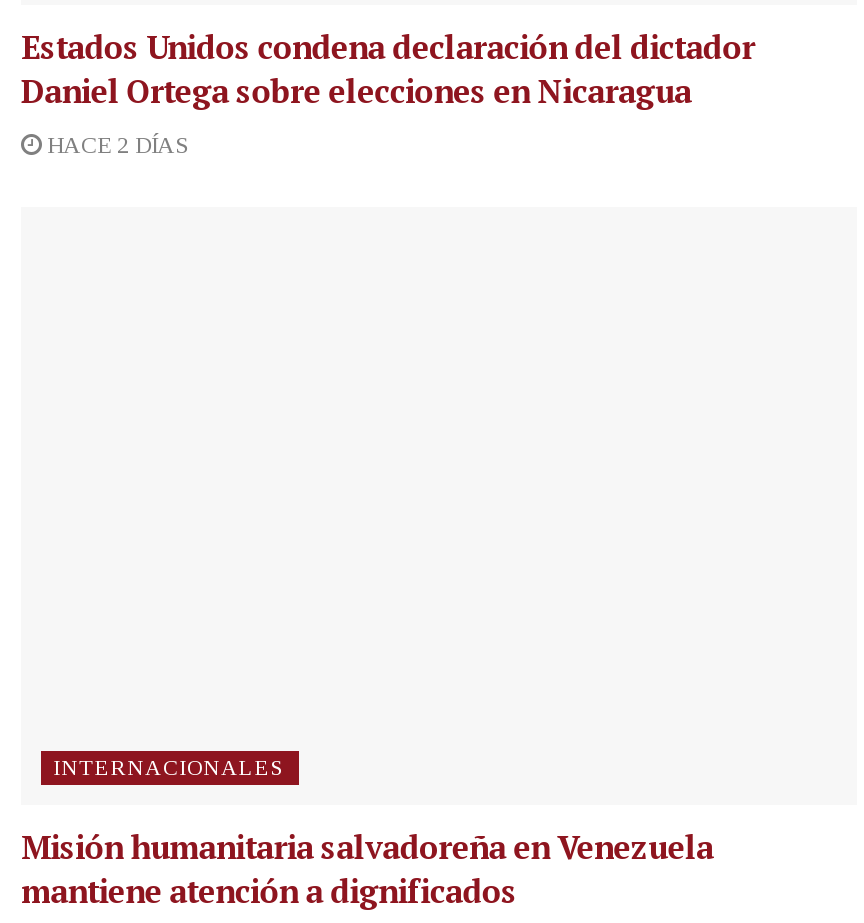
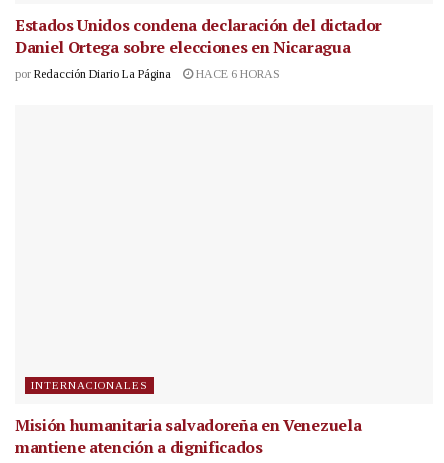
- HACE 2 DÍAS
+ por Redacción Diario La Página
+ HACE 6 HORAS
